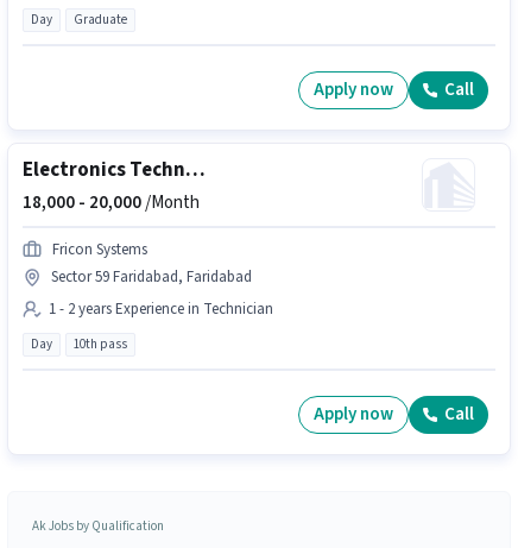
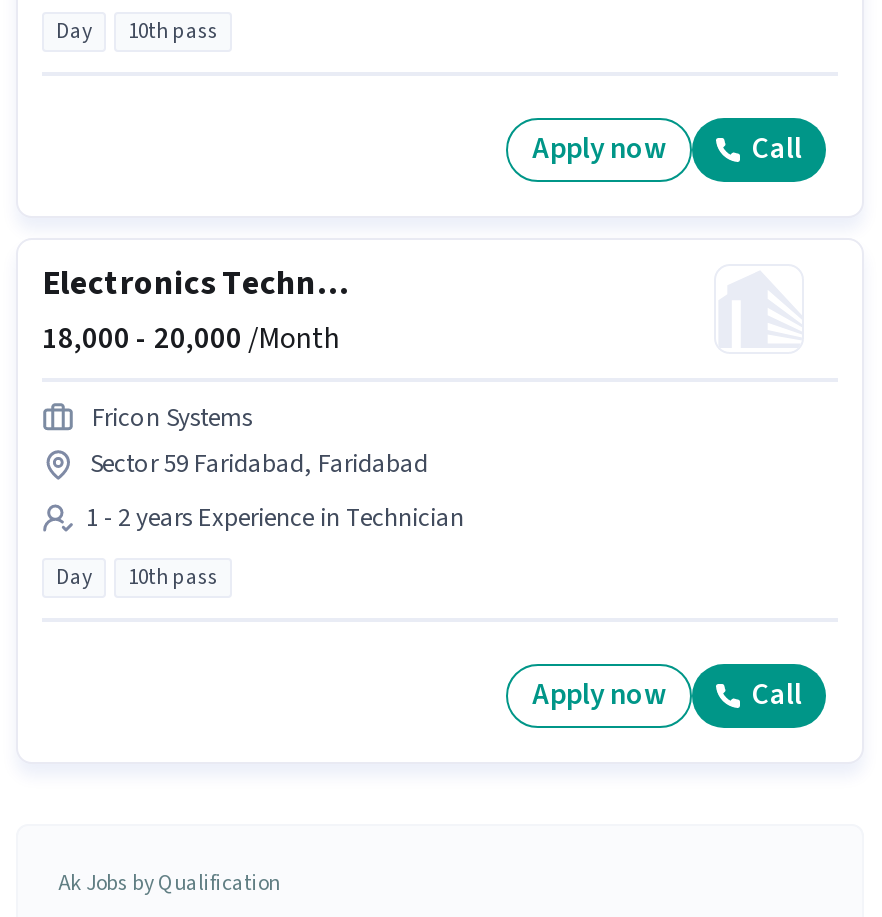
- Graduate
+ 10th pass
